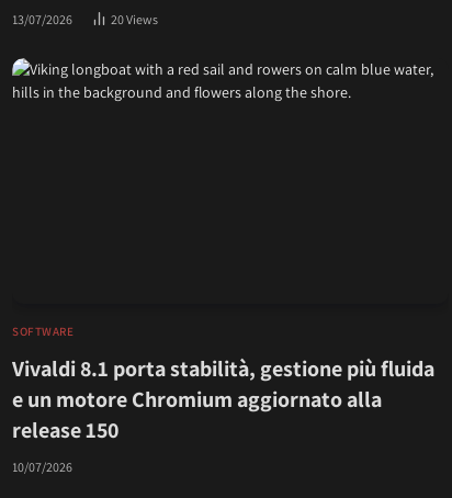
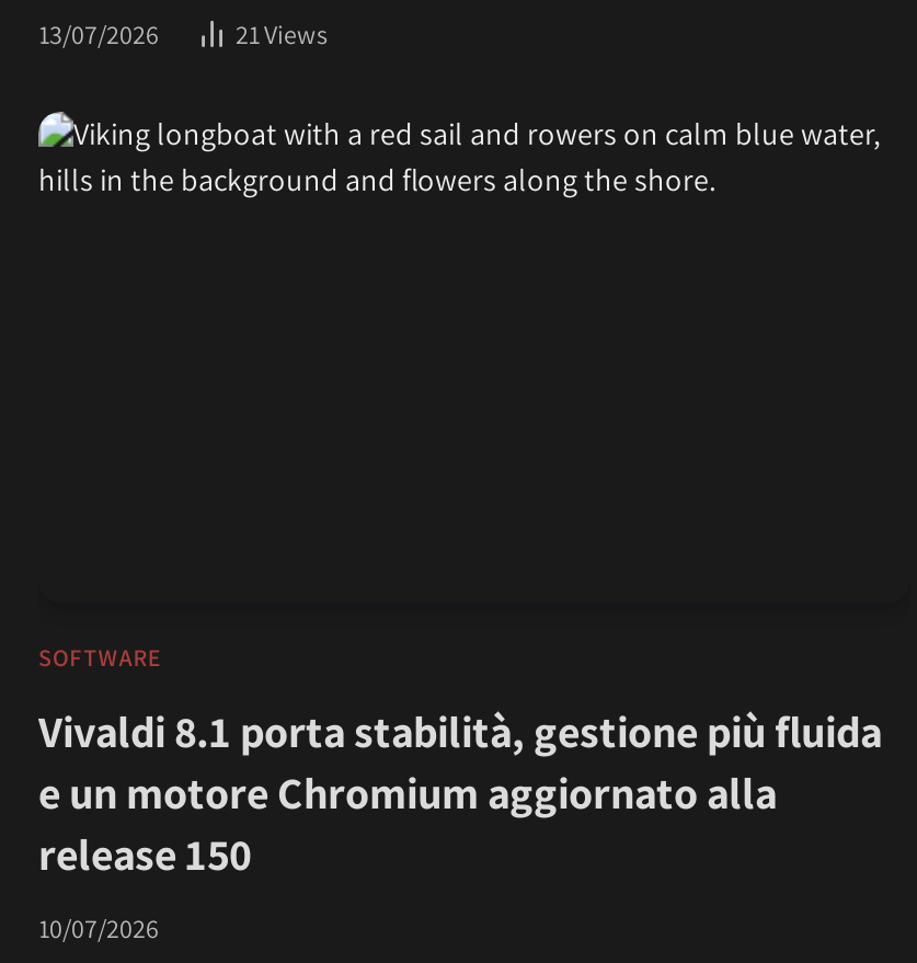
- 20Views
+ 21Views
